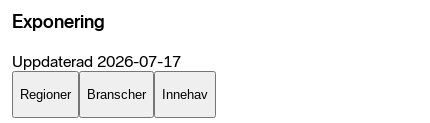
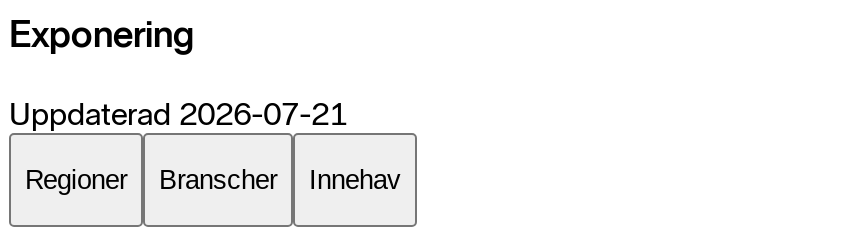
- Uppdaterad 2026-07-17
+ Uppdaterad 2026-07-21
